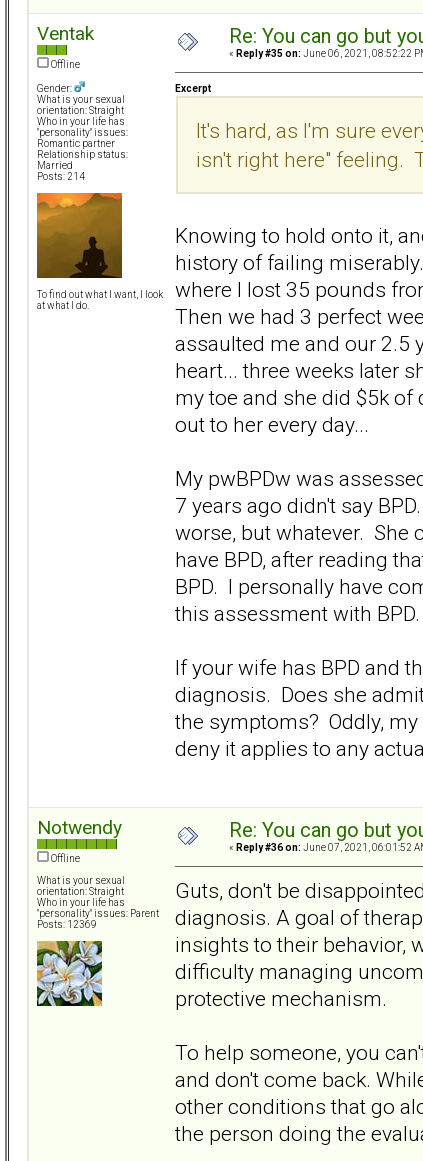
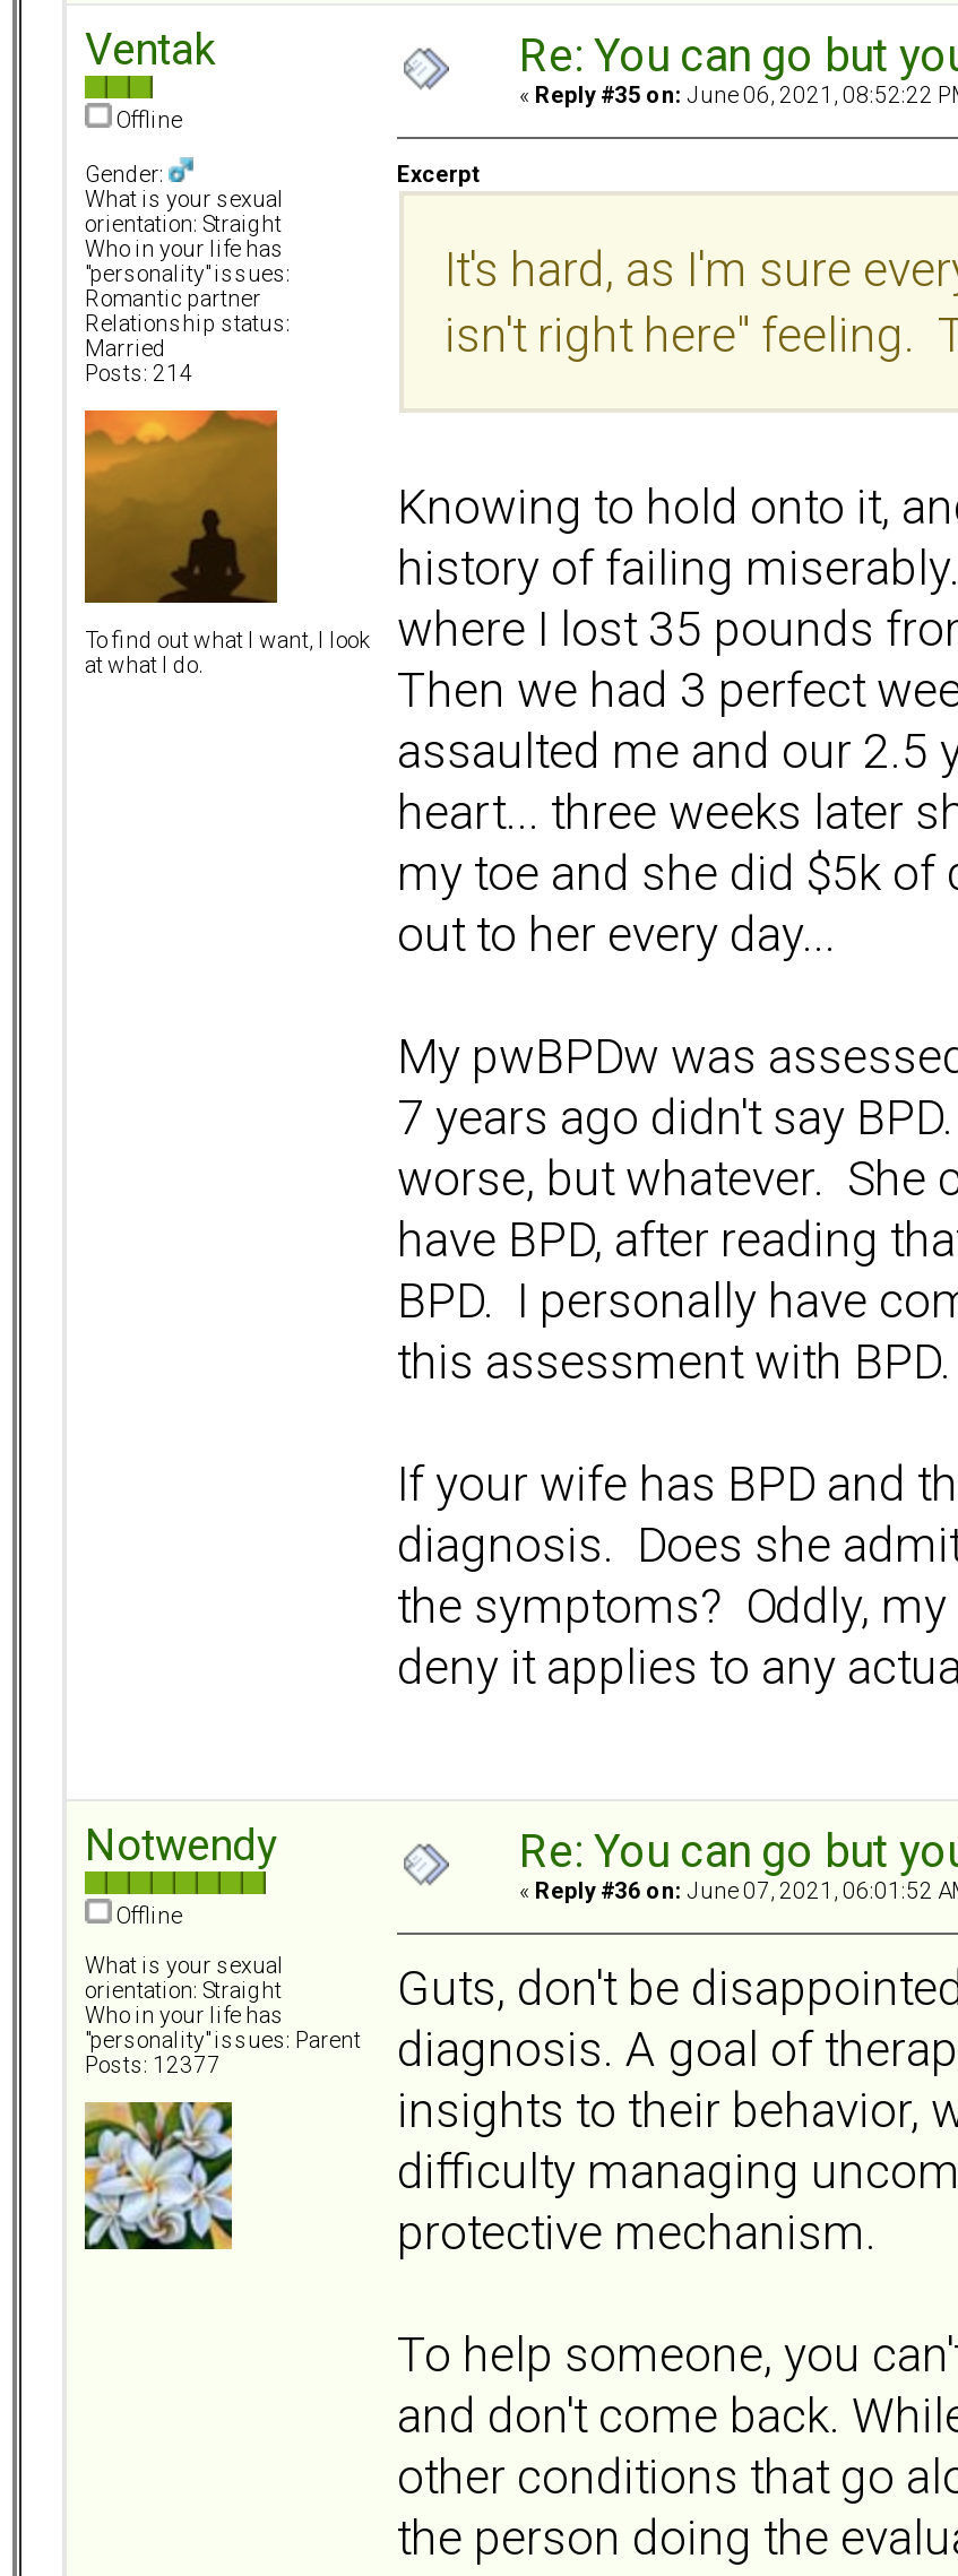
- Posts: 12369
+ Posts: 12377
